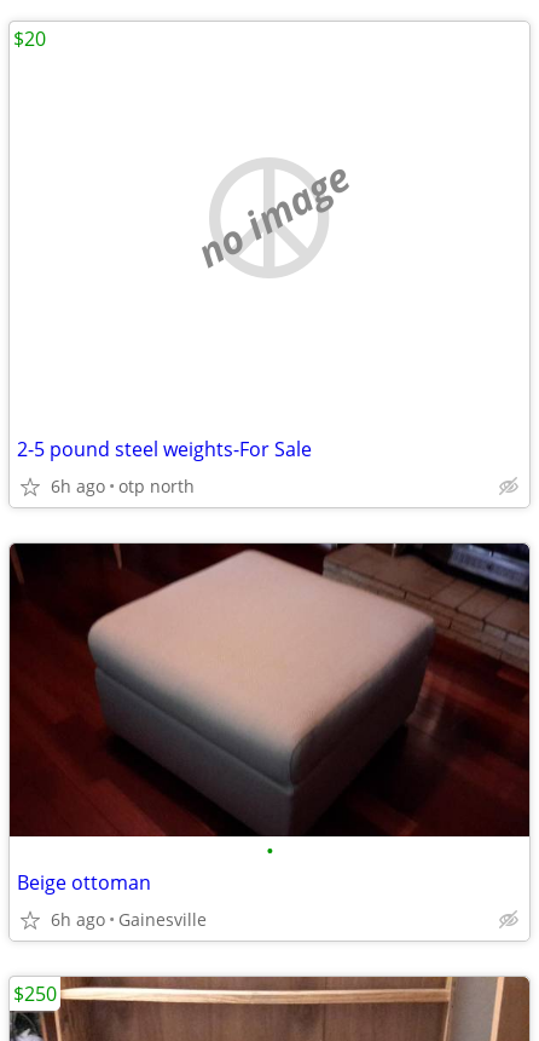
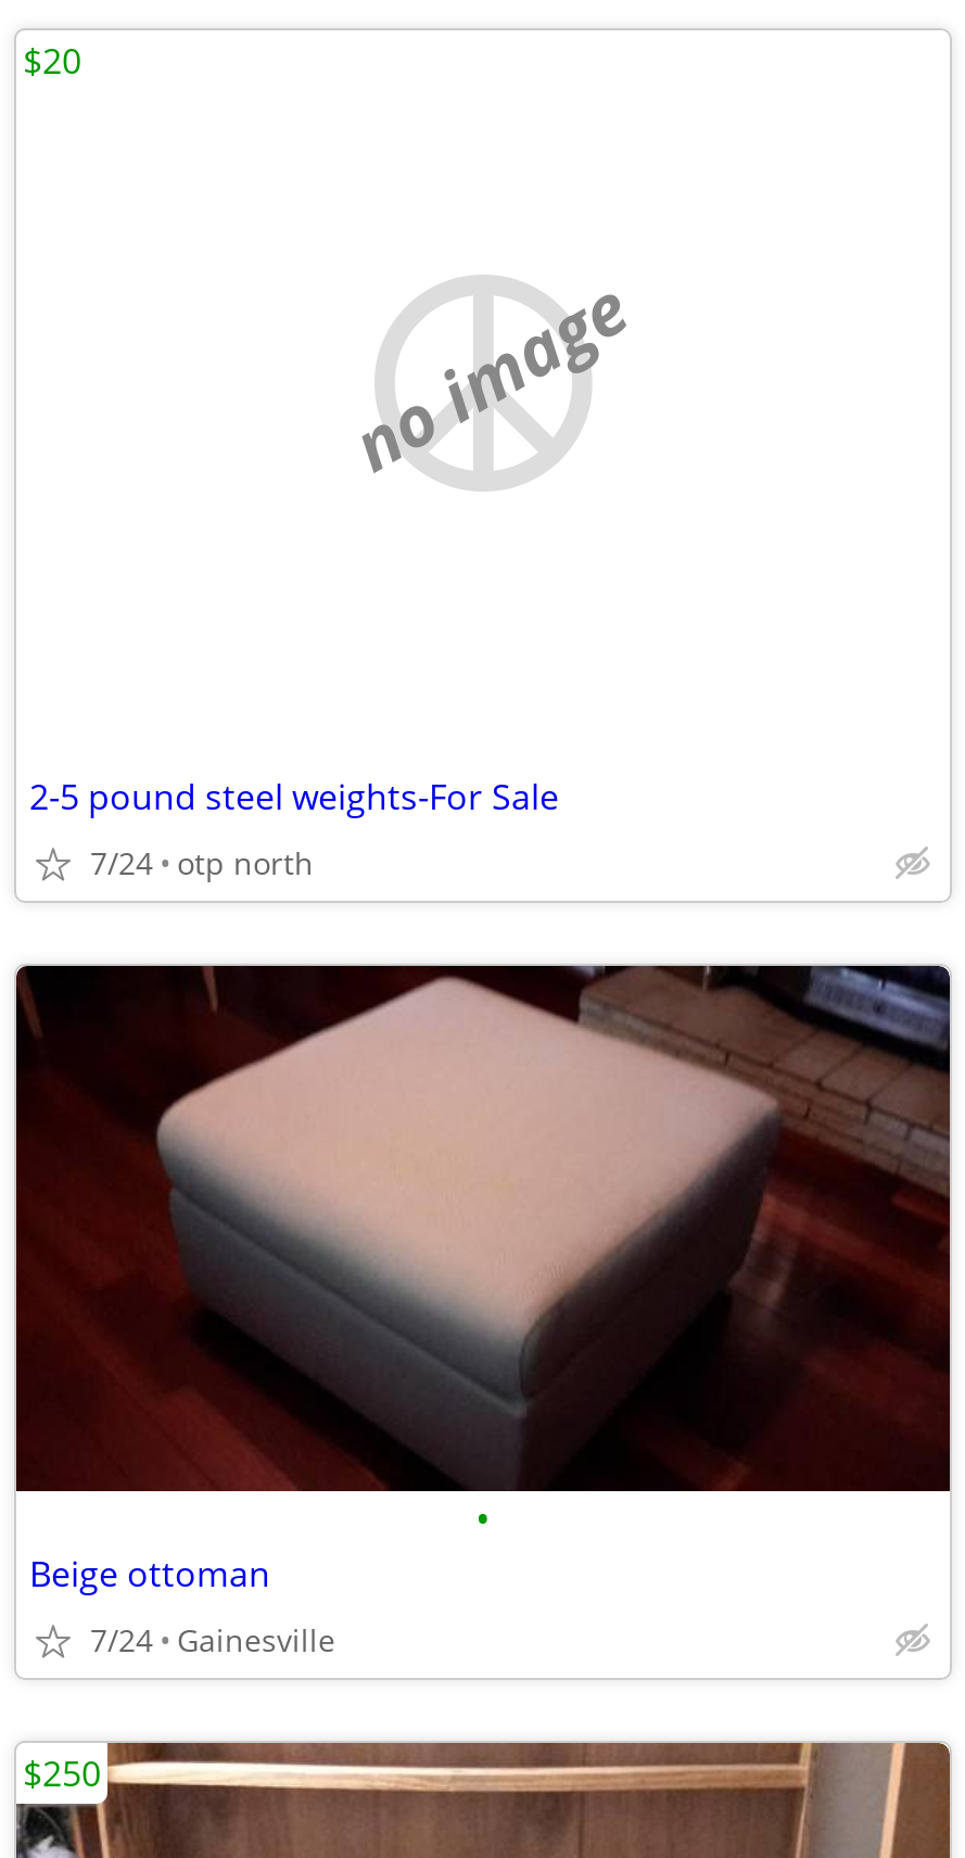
- 6h ago otp north
+ 7/24 otp north

- 6h ago Gainesville
+ 7/24 Gainesville
